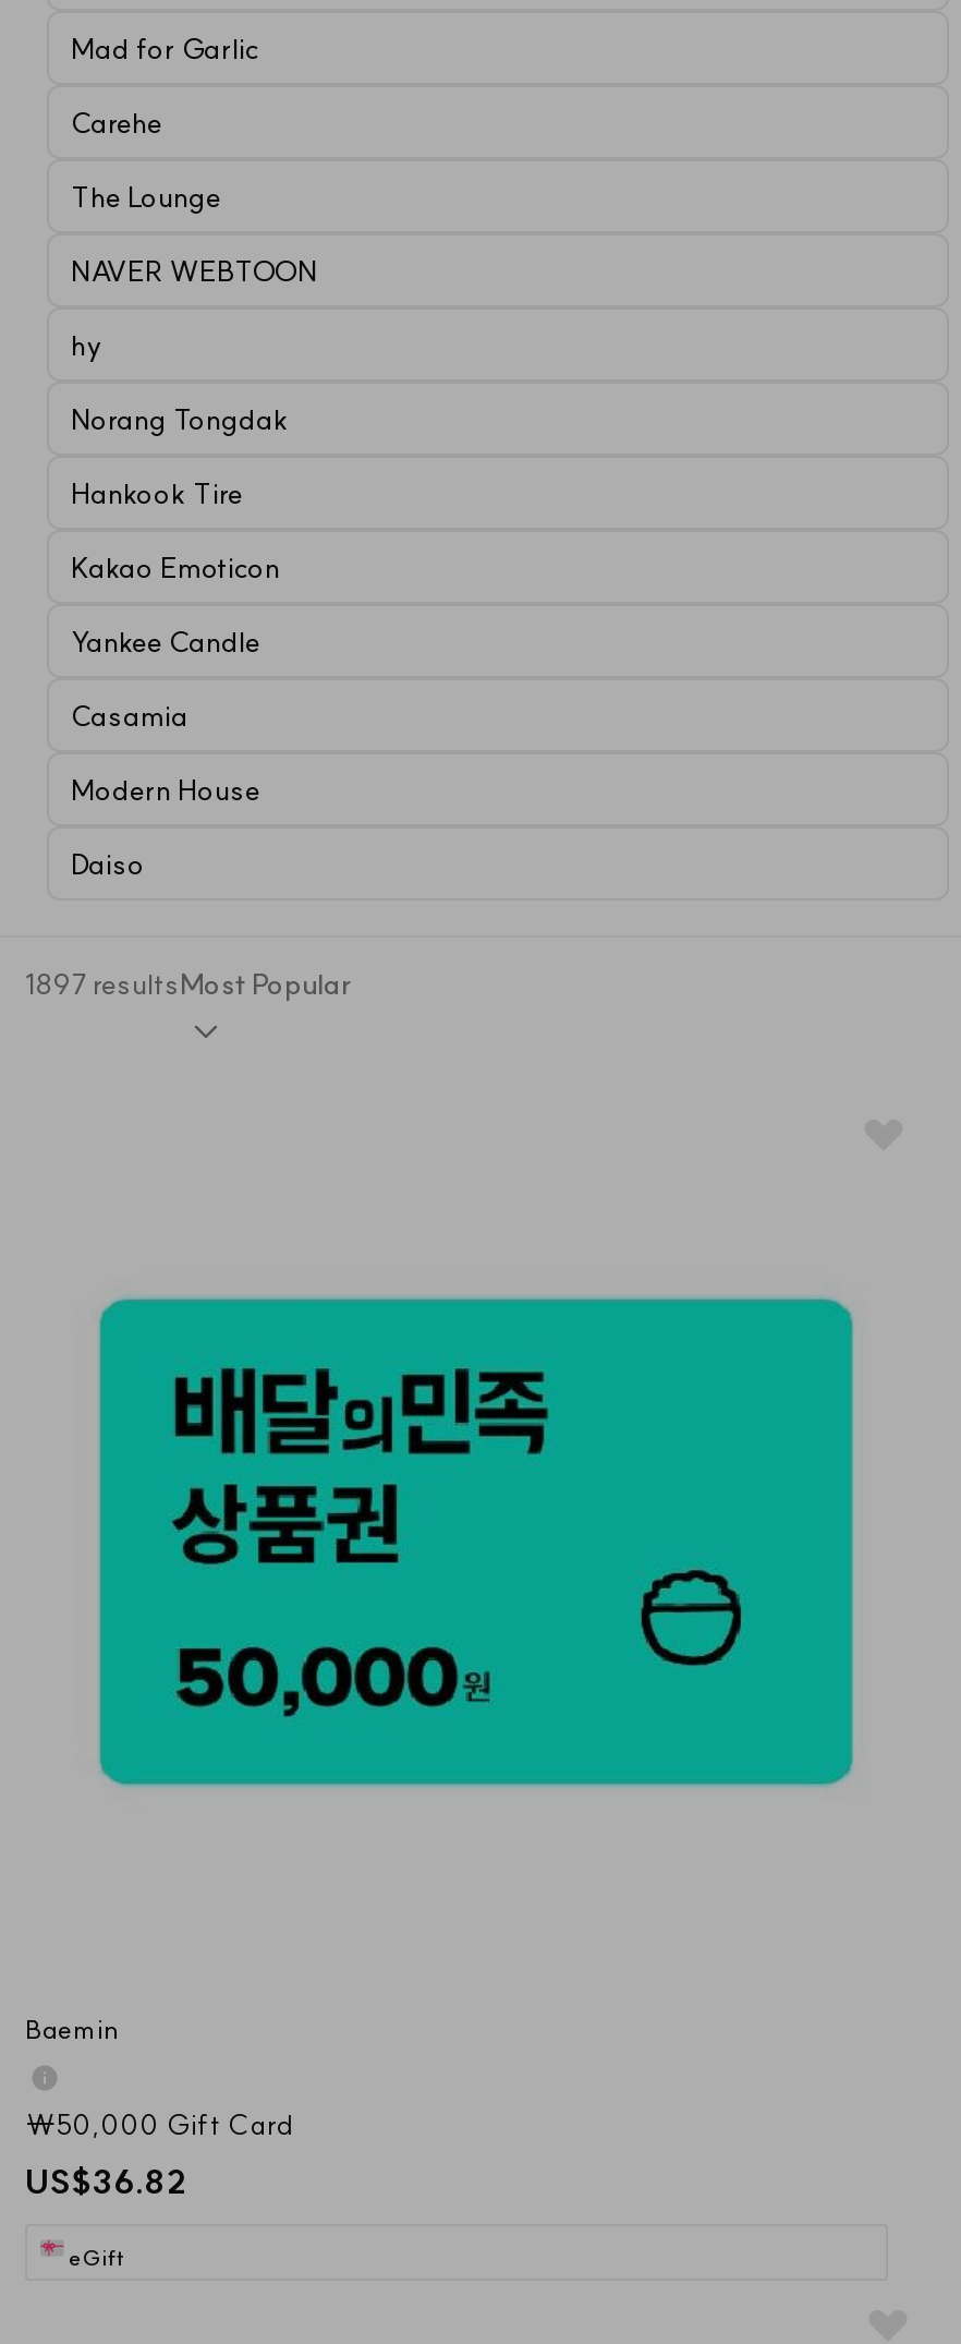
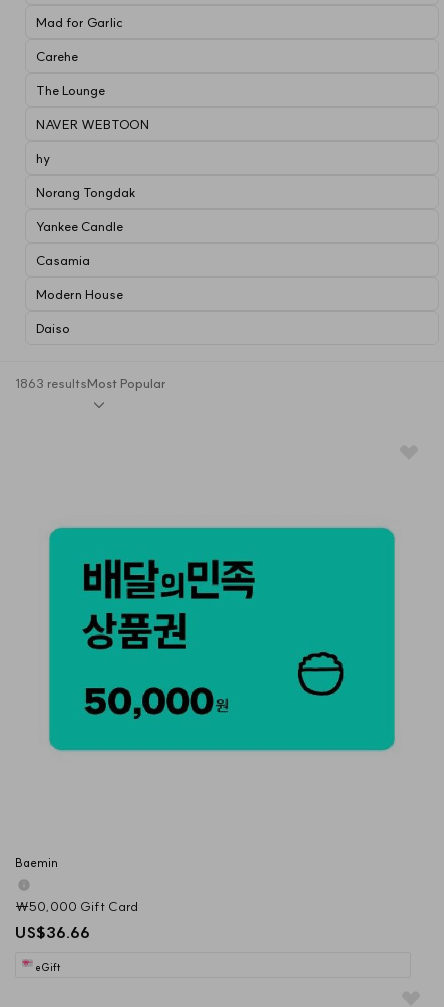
- Hankook Tire
- Kakao Emoticon

- 1897 resultsMost Popular
+ 1863 resultsMost Popular

- US$36.82
+ US$36.66
